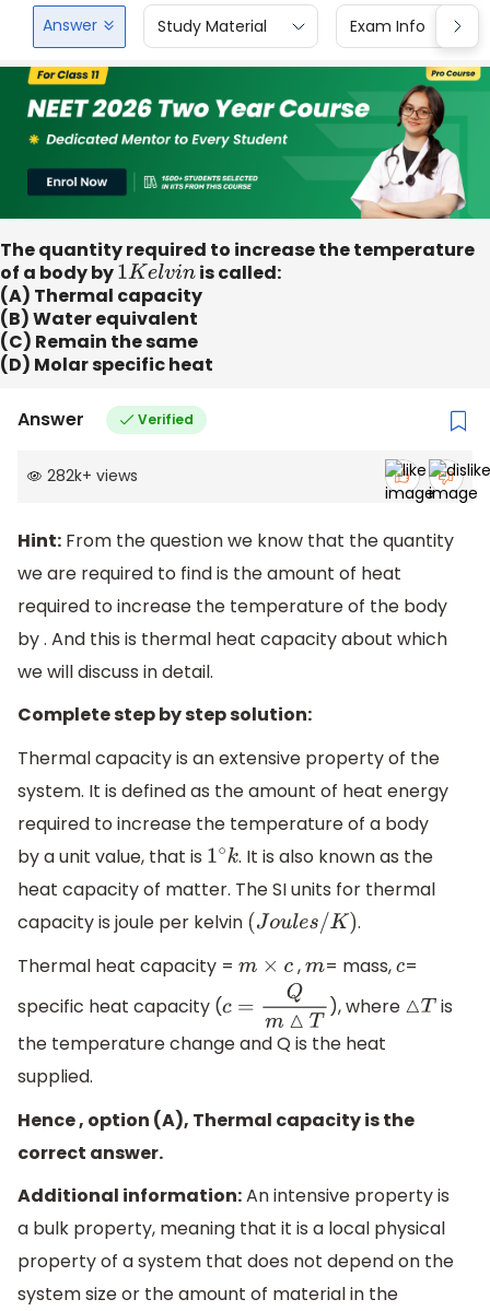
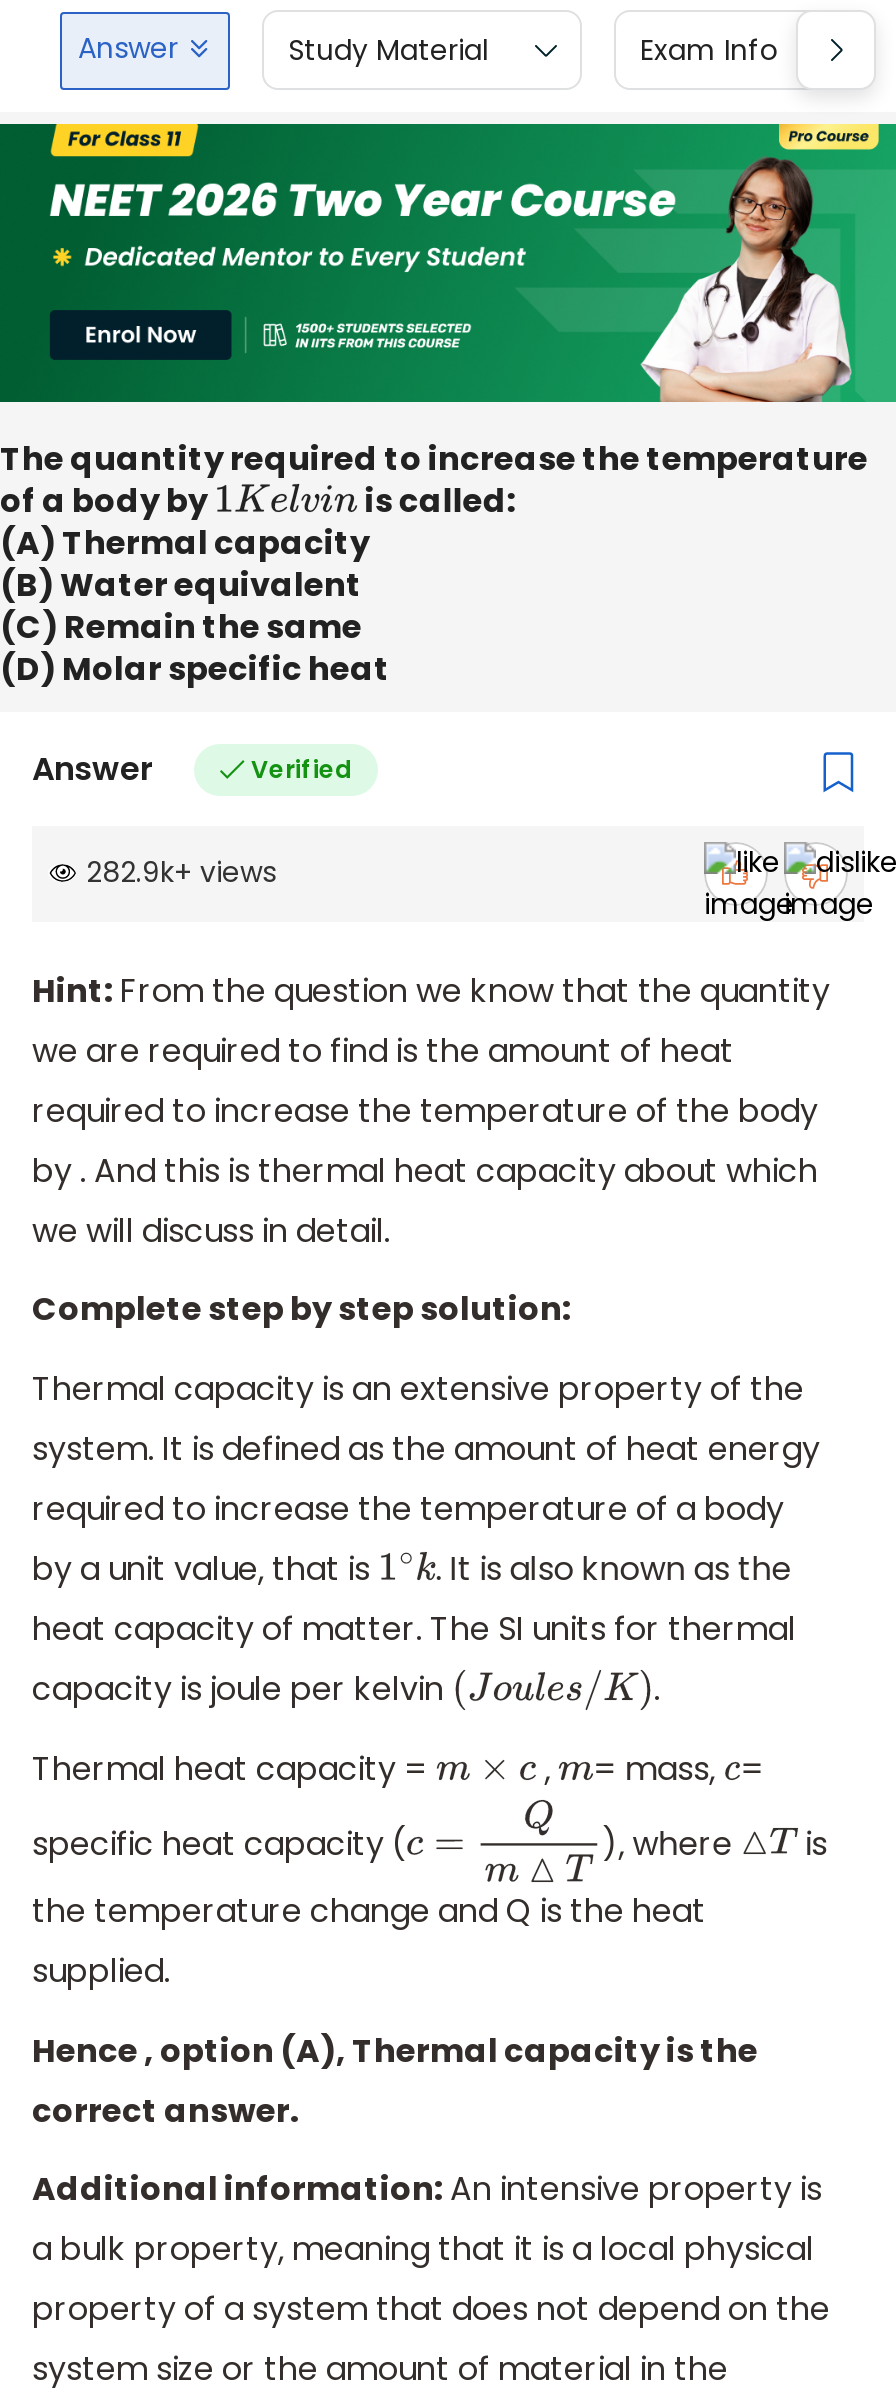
- 282k+ views
+ 282.9k+ views
